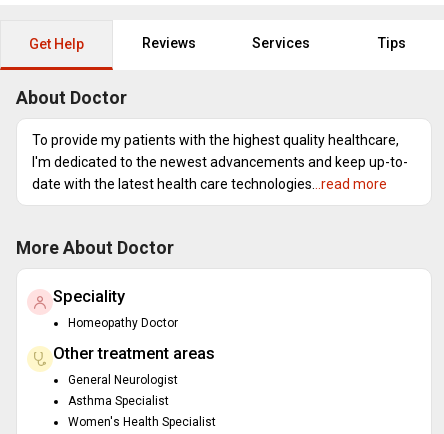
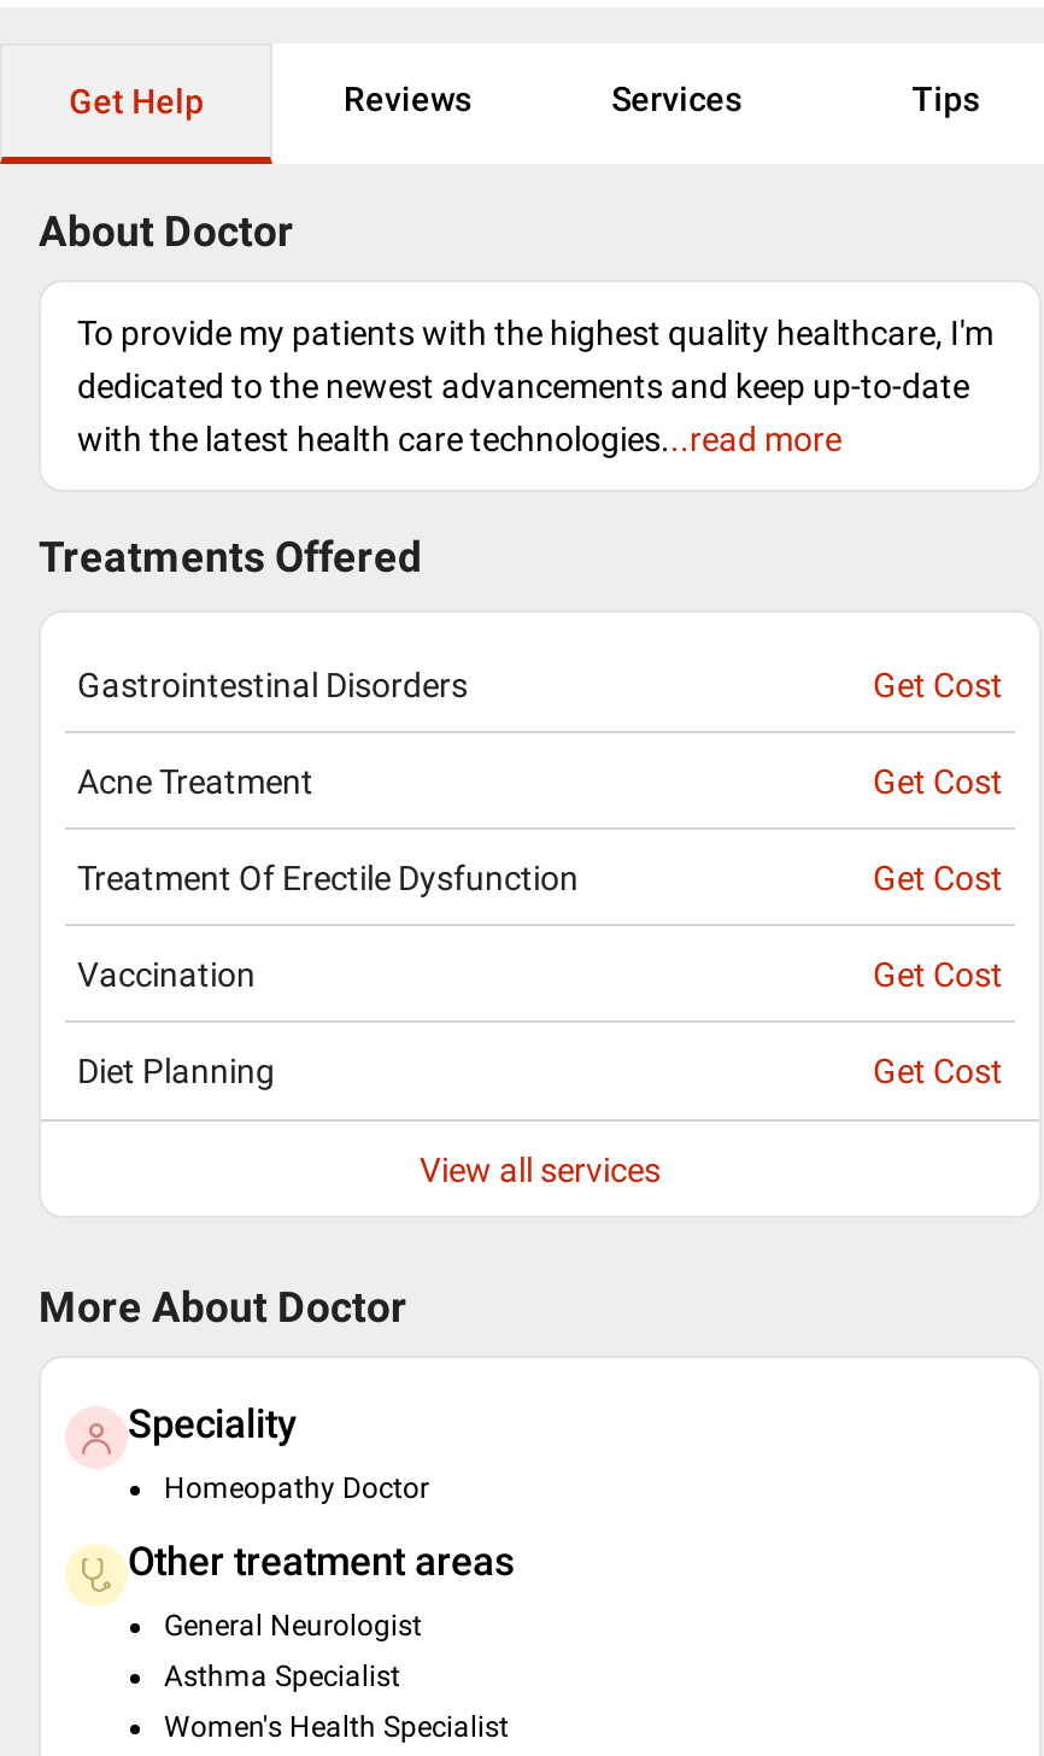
- To provide my patients with the highest quality healthcare,
- I'm dedicated to the newest advancements and keep up-to-
- date with the latest health care technologies...read more
+ To provide my patients with the highest quality healthcare, I'm
+ dedicated to the newest advancements and keep up-to-date
+ with the latest health care technologies...read more
+ Treatments Offered
+ Gastrointestinal Disorders
+ Get Cost
+ Acne Treatment
+ Get Cost
+ Treatment Of Erectile Dysfunction
+ Get Cost
+ Vaccination
+ Get Cost
+ Diet Planning
+ Get Cost
+ View all services
